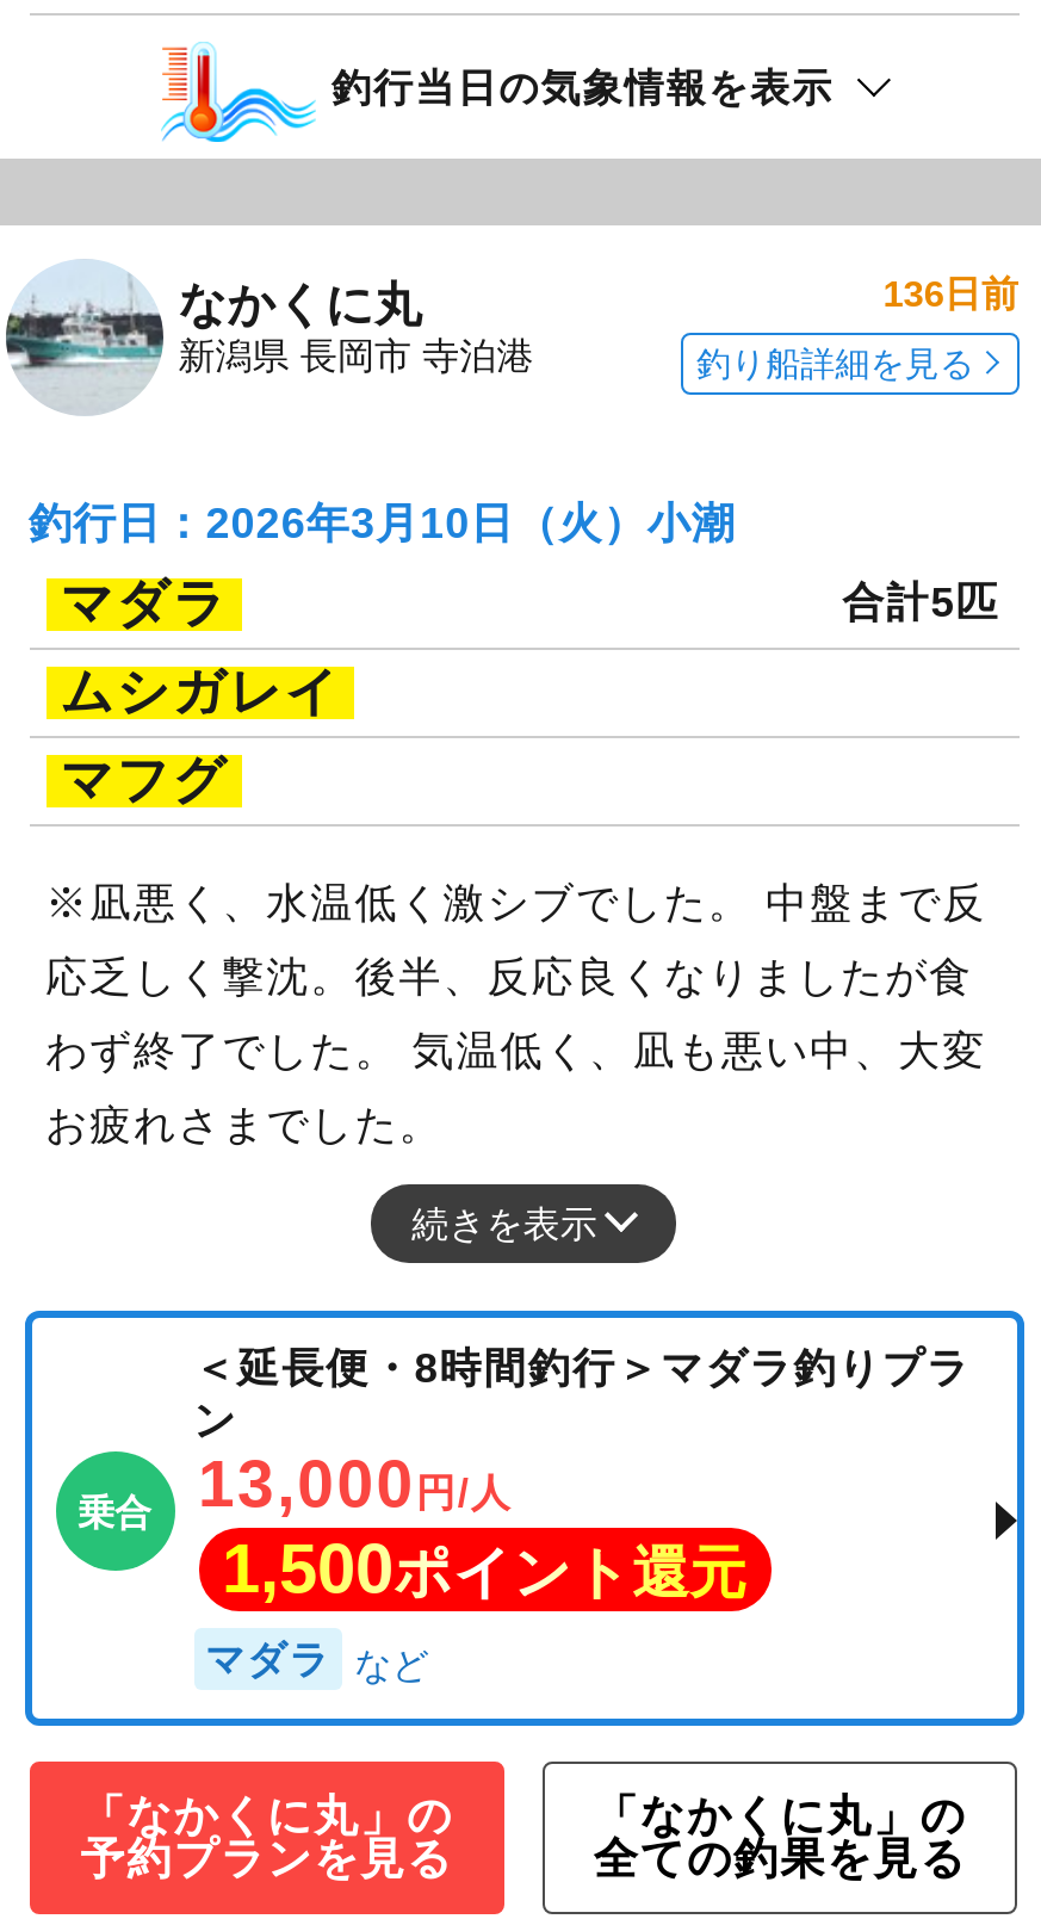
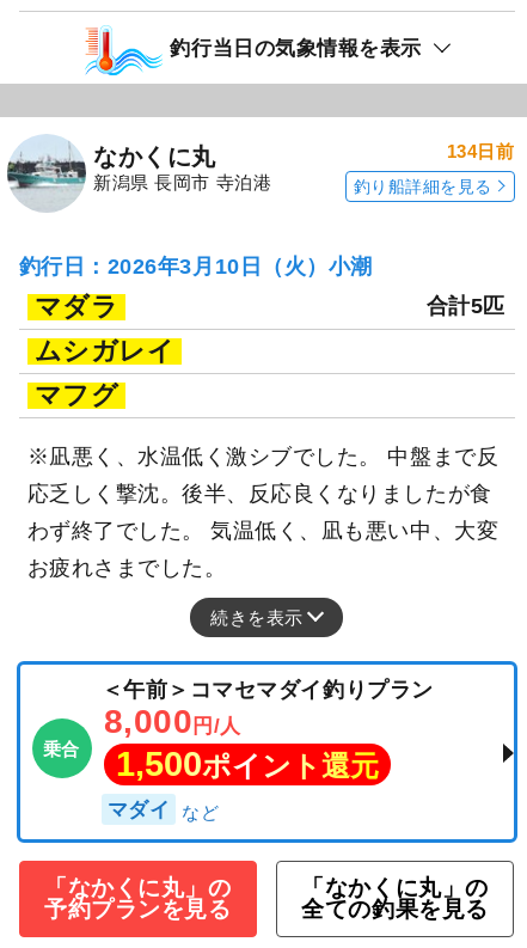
- 136日前
+ 134日前

- ＜延長便・8時間釣行＞マダラ釣りプラ
- ン
- 13,000円/人
+ ＜午前＞コマセマダイ釣りプラン
+ 8,000円/人

- マダラ
+ マダイ
